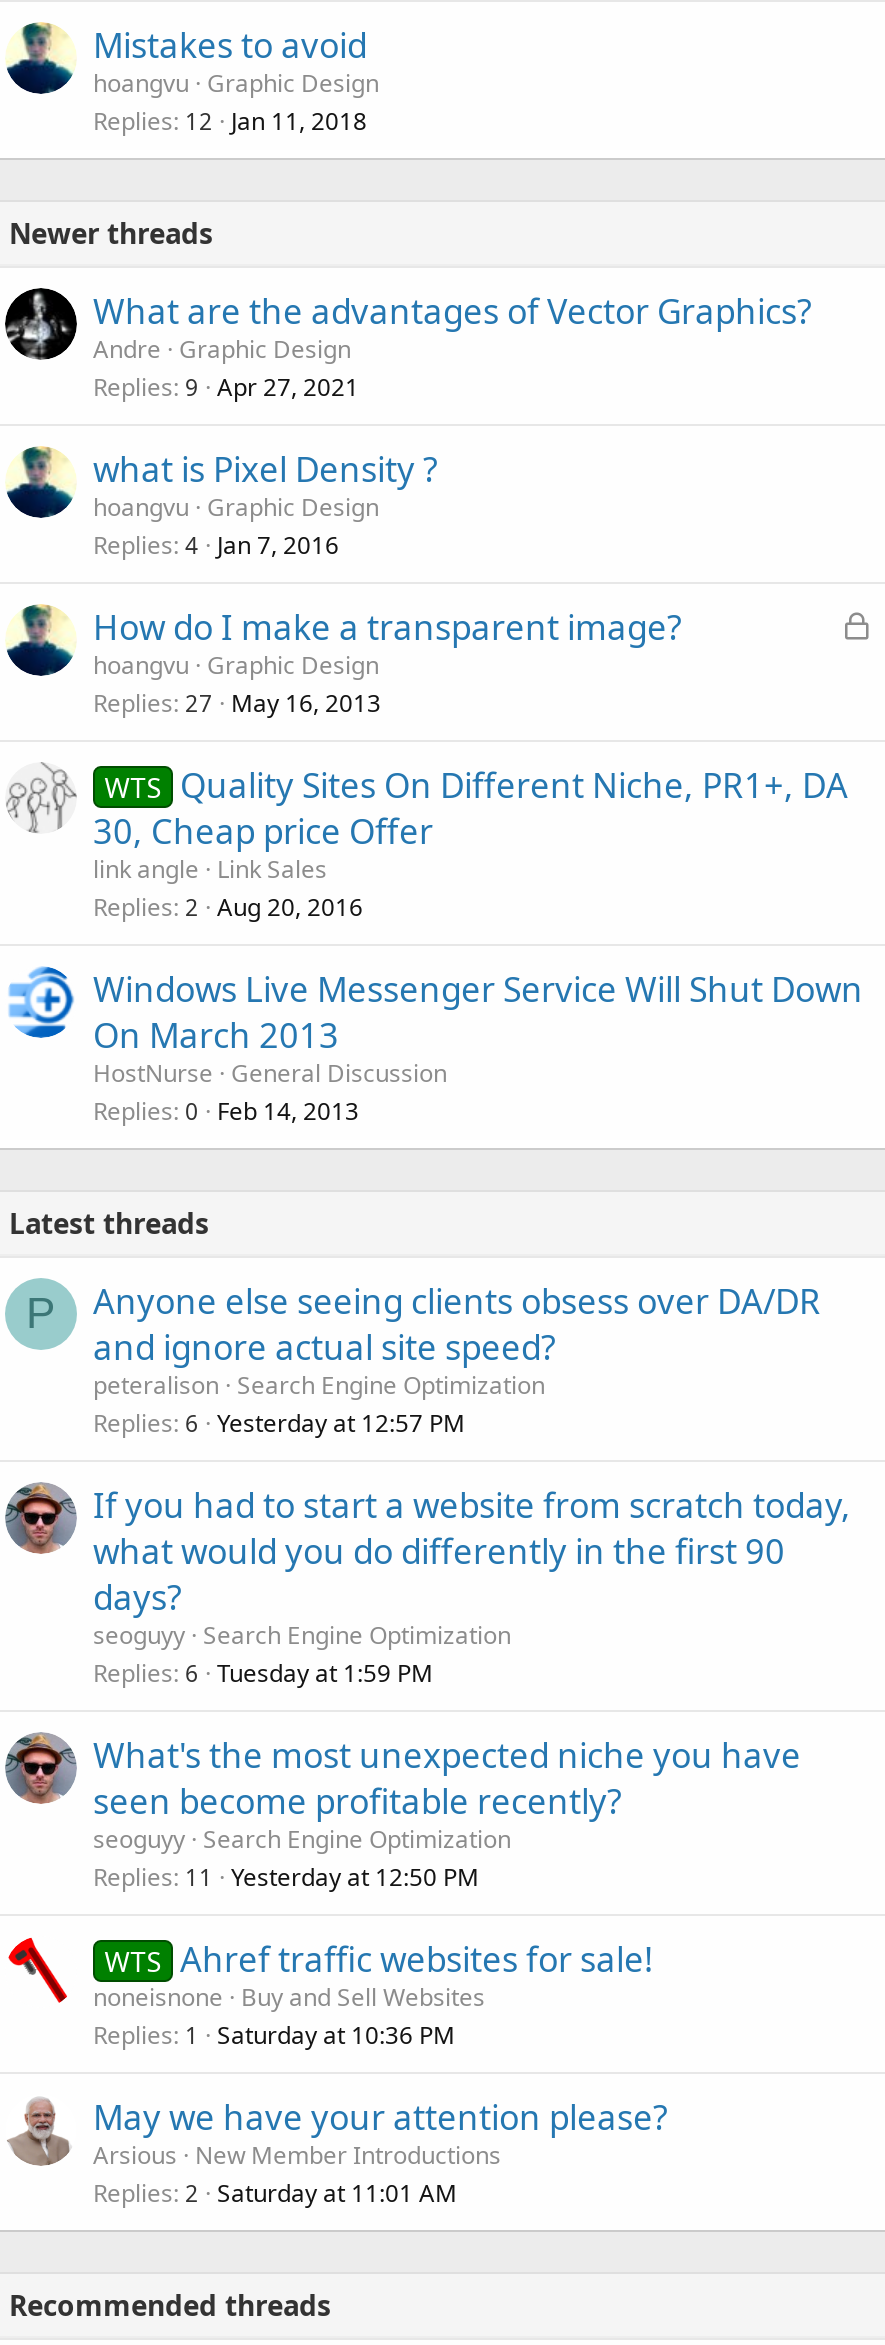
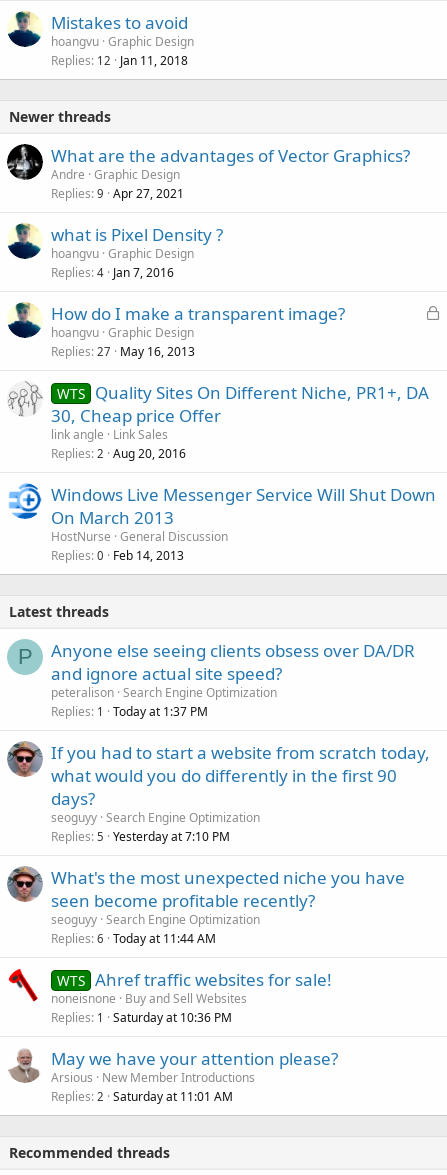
- Replies 6 Yesterday at 12:57 PM
+ Replies 1 Today at 1:37 PM

- Replies 6 Tuesday at 1:59 PM
+ Replies 5 Yesterday at 7:10 PM

- Replies 11 Yesterday at 12:50 PM
+ Replies 6 Today at 11:44 AM
